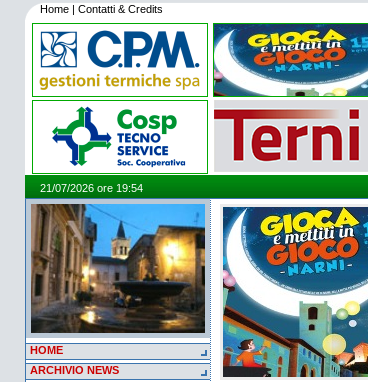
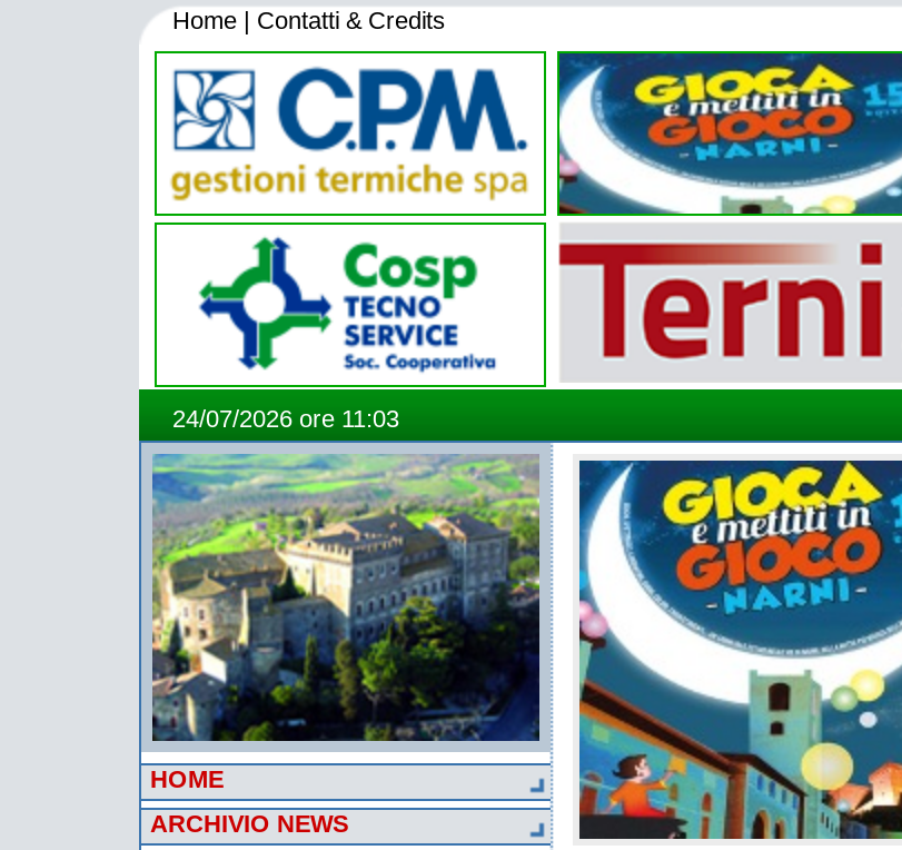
- 21/07/2026 ore 19:54
+ 24/07/2026 ore 11:03

- [image]
+ [image]
